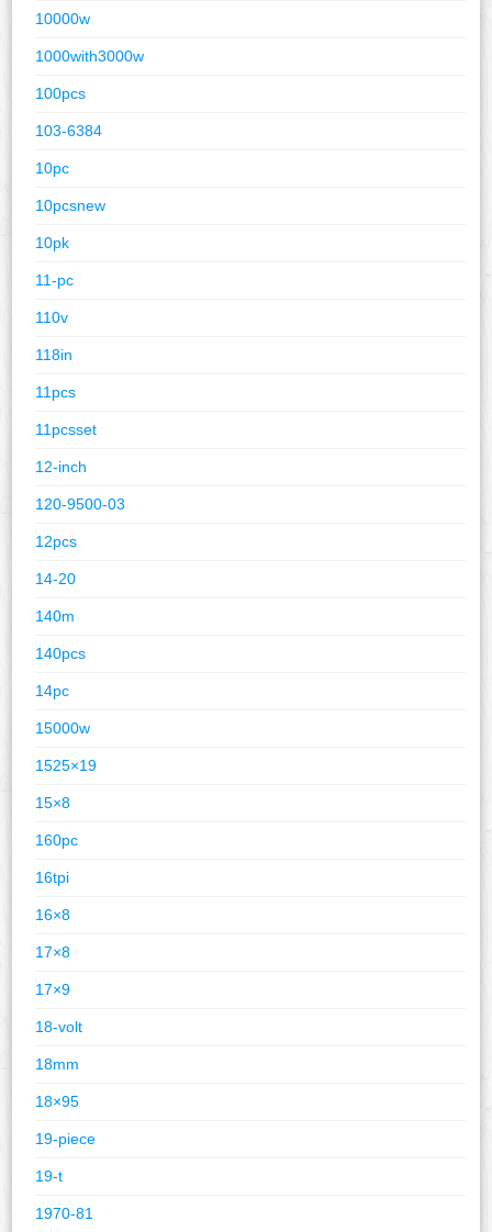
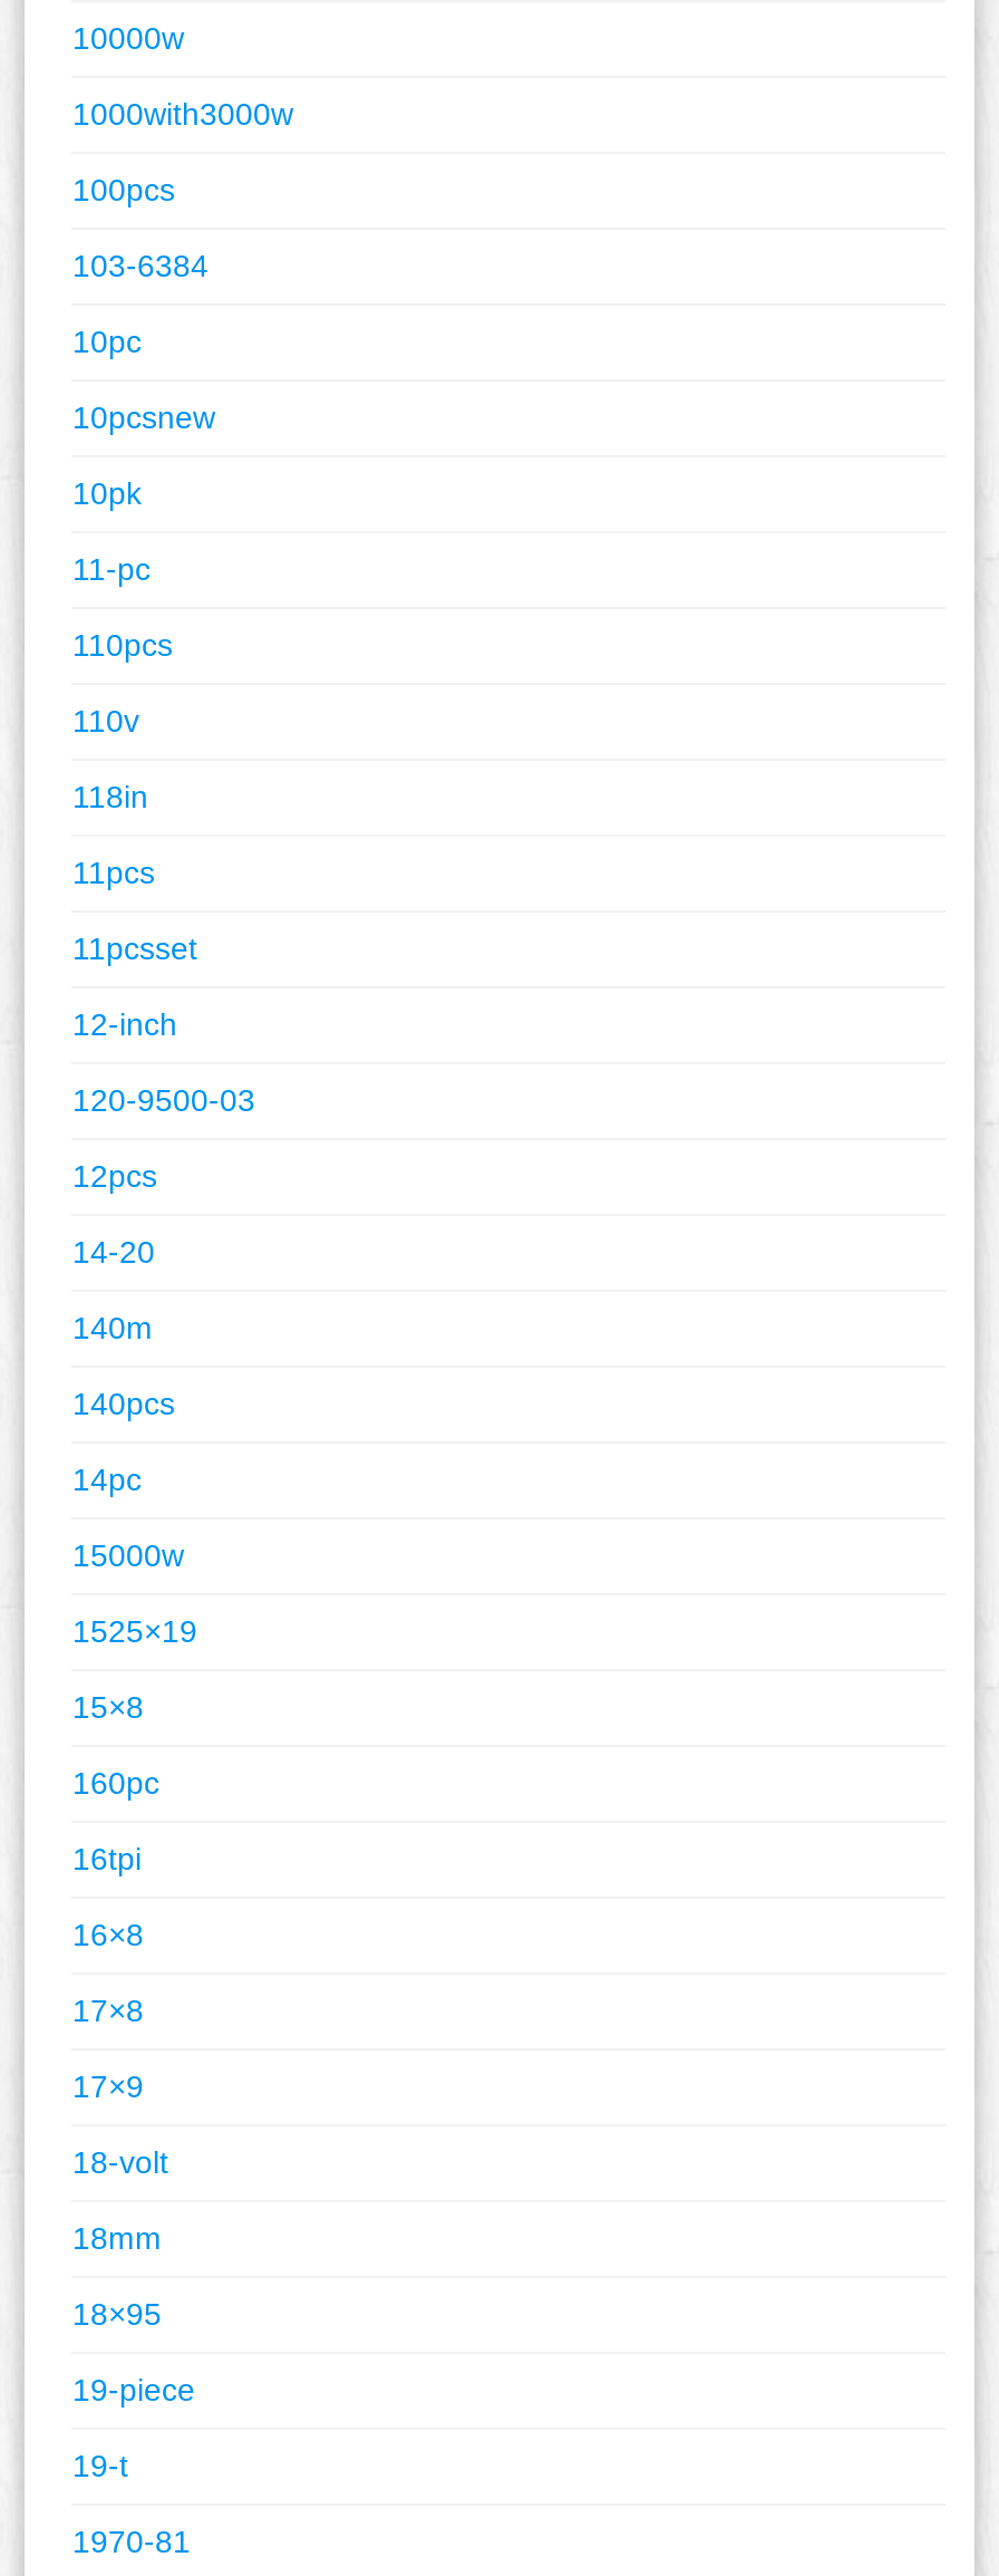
+ 110pcs
